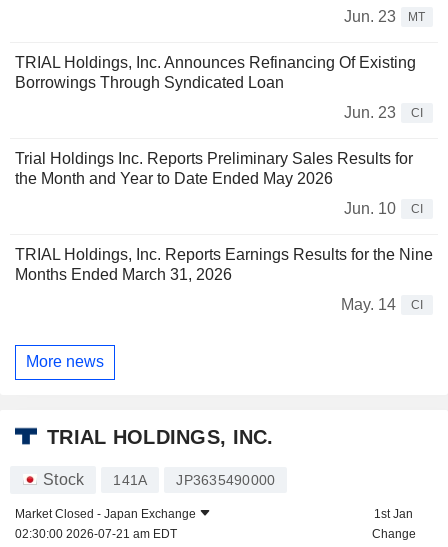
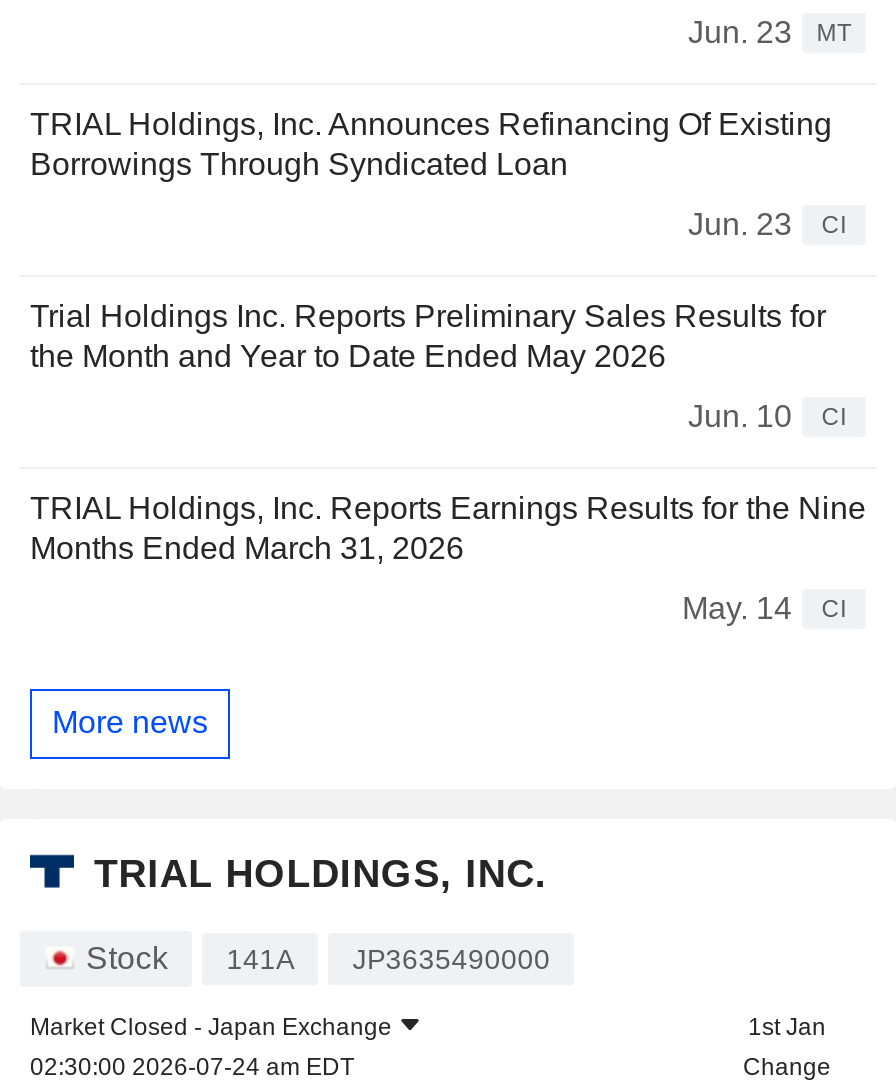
- 02:30:00 2026-07-21 am EDT
+ 02:30:00 2026-07-24 am EDT
